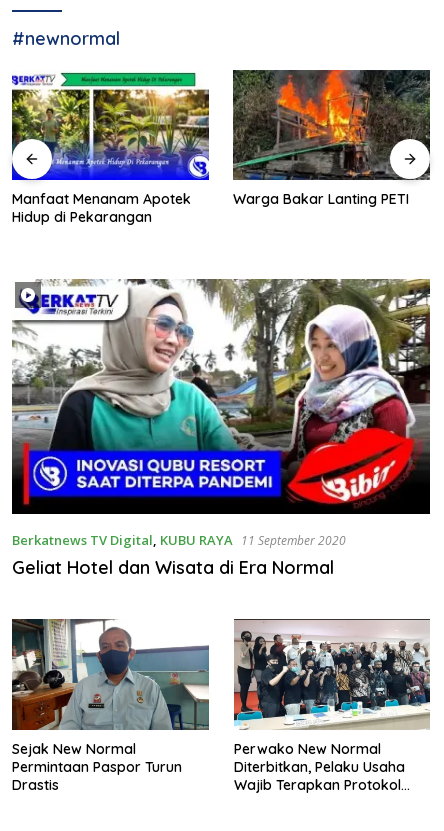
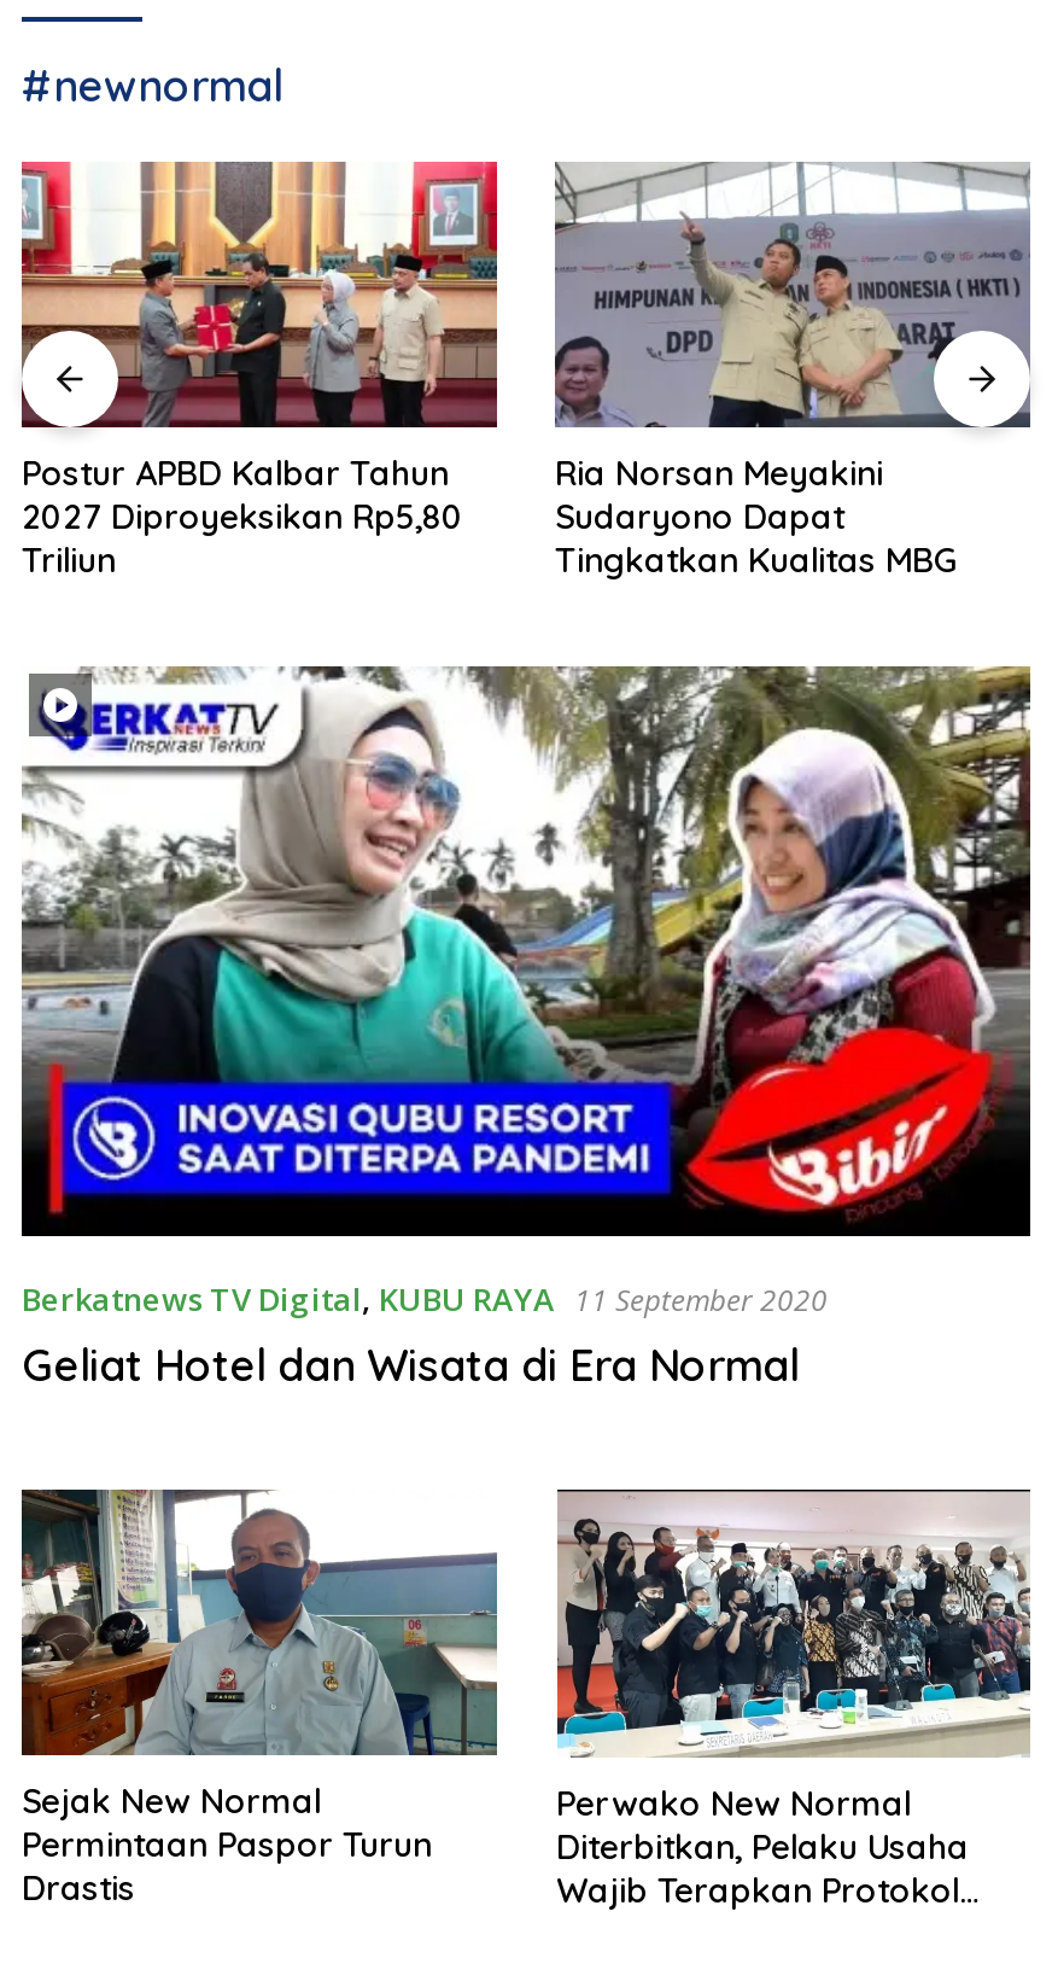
- [image]
- Manfaat Menanam Apotek
- Hidup di Pekarangan
+ [image]
+ Postur APBD Kalbar Tahun
+ 2027 Diproyeksikan Rp5,80
+ Triliun

- [image]
- Warga Bakar Lanting PETI
+ [image]
+ Ria Norsan Meyakini
+ Sudaryono Dapat
+ Tingkatkan Kualitas MBG
